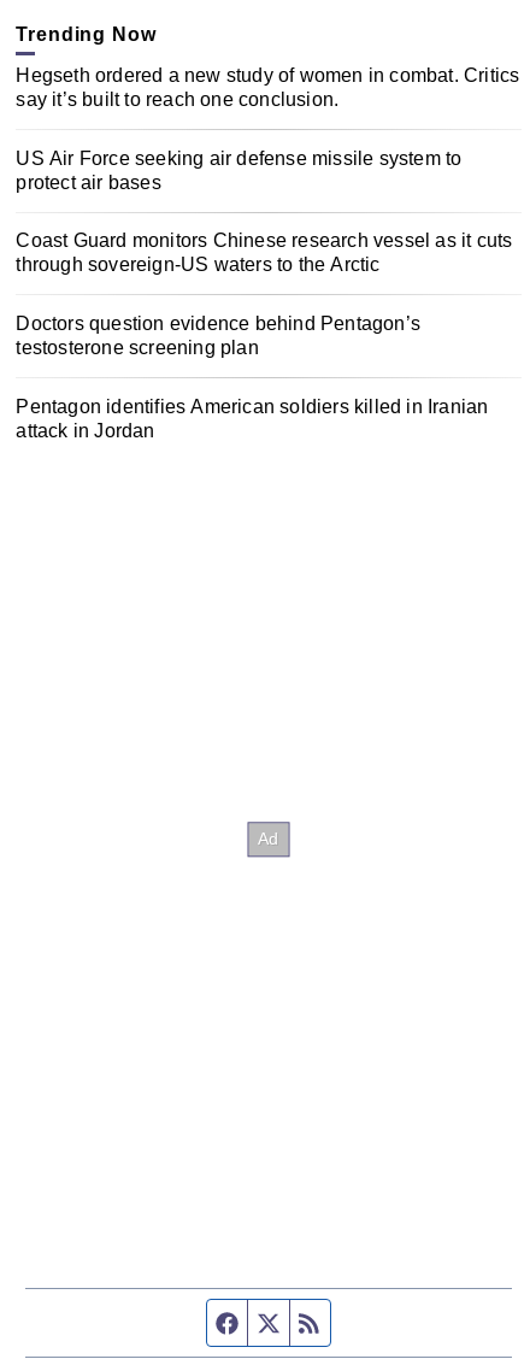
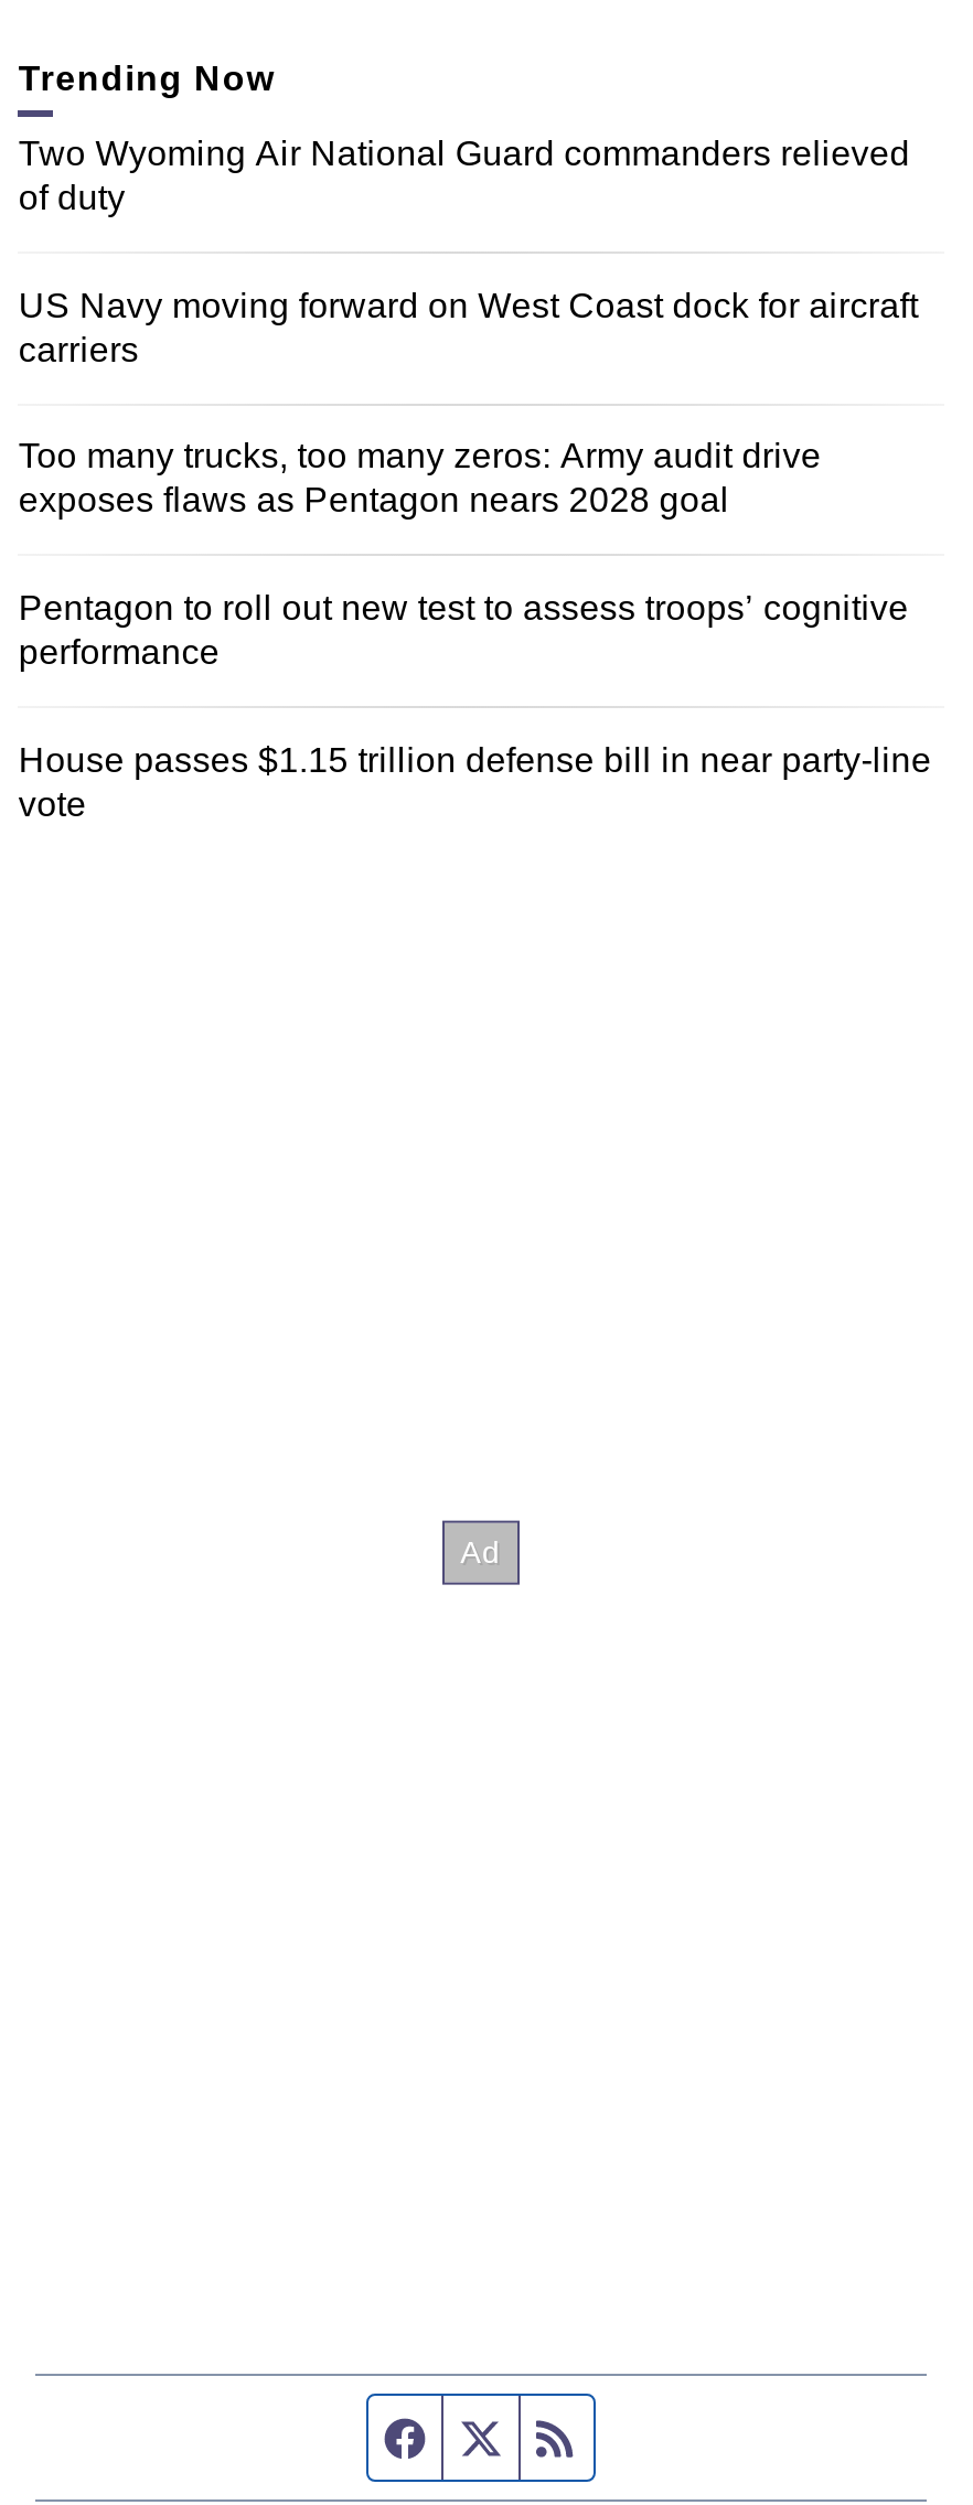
- Hegseth ordered a new study of women in combat. Critics
- say it’s built to reach one conclusion.
+ Two Wyoming Air National Guard commanders relieved
+ of duty

- US Air Force seeking air defense missile system to
- protect air bases
+ US Navy moving forward on West Coast dock for aircraft
+ carriers

- Coast Guard monitors Chinese research vessel as it cuts
- through sovereign-US waters to the Arctic
+ Too many trucks, too many zeros: Army audit drive
+ exposes flaws as Pentagon nears 2028 goal

- Doctors question evidence behind Pentagon’s
- testosterone screening plan
+ Pentagon to roll out new test to assess troops’ cognitive
+ performance

- Pentagon identifies American soldiers killed in Iranian
- attack in Jordan
+ House passes $1.15 trillion defense bill in near party-line
+ vote
